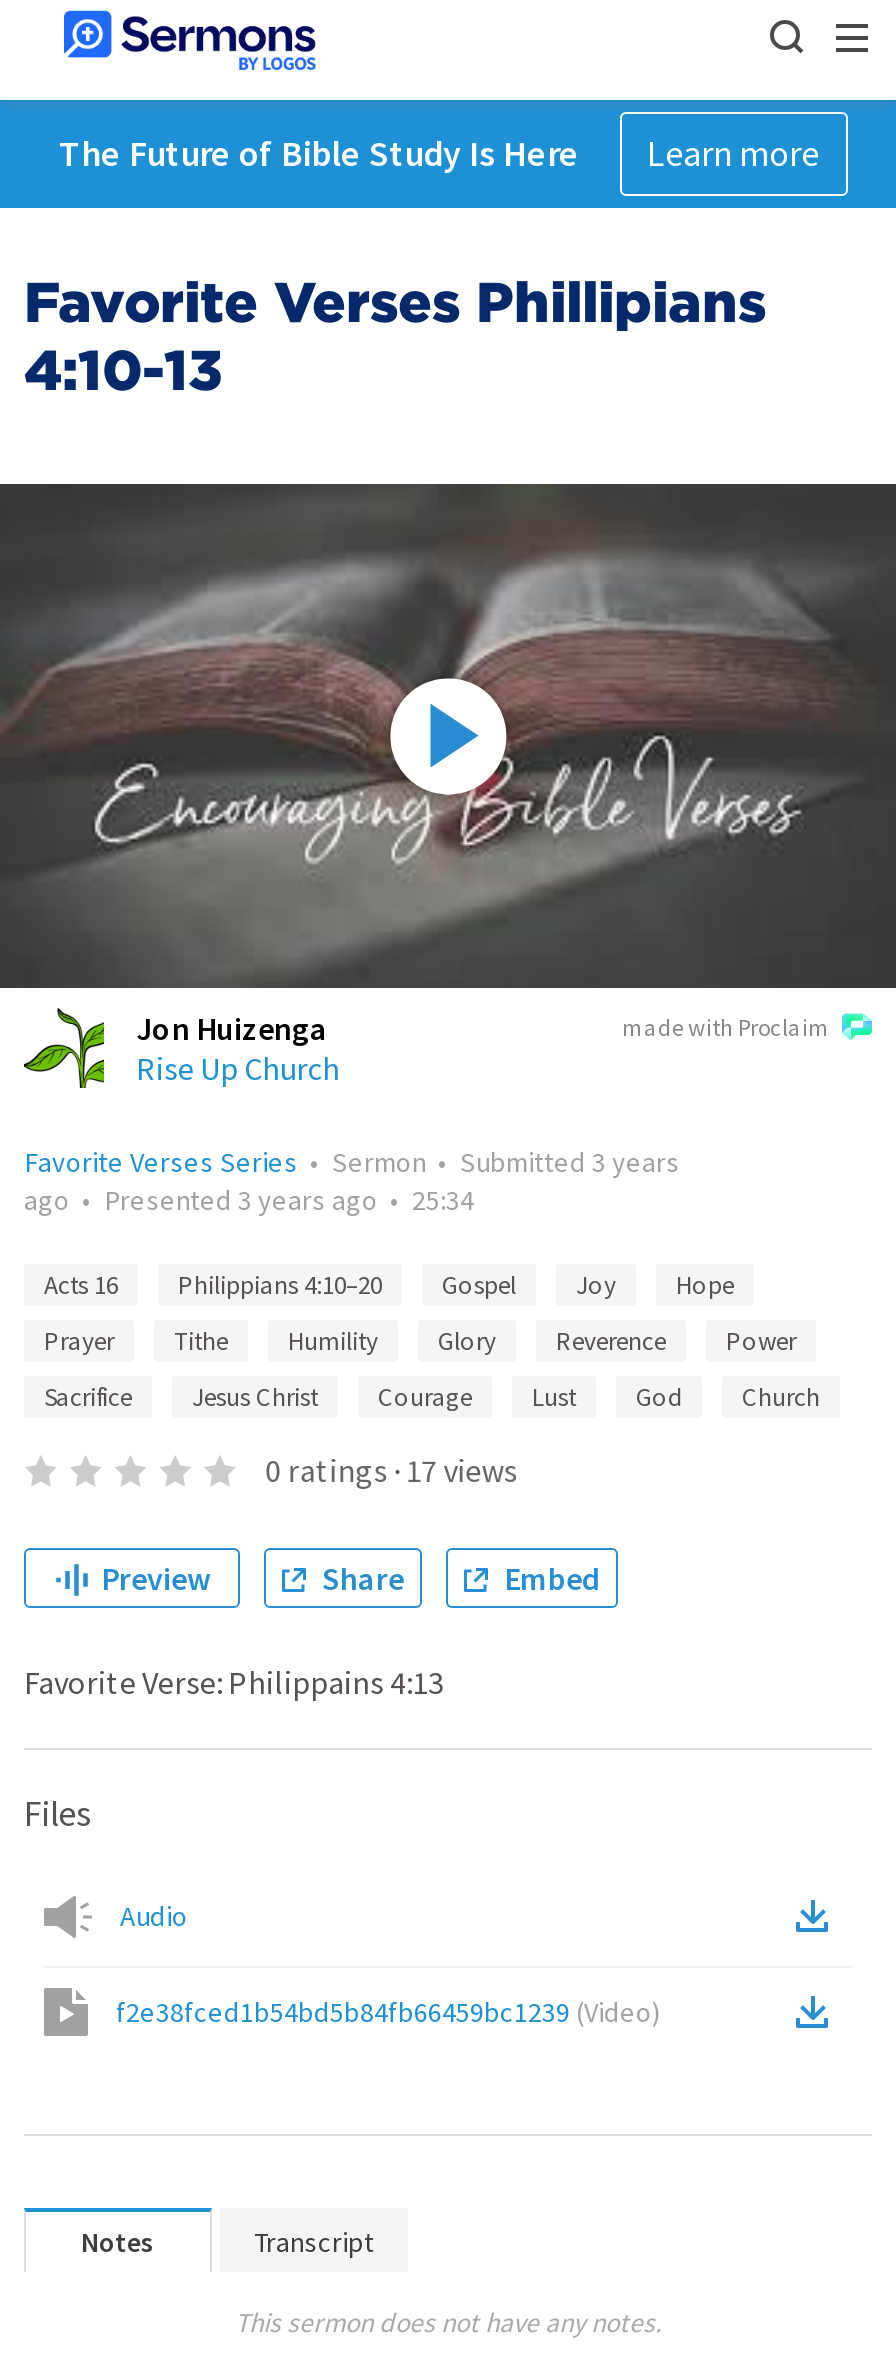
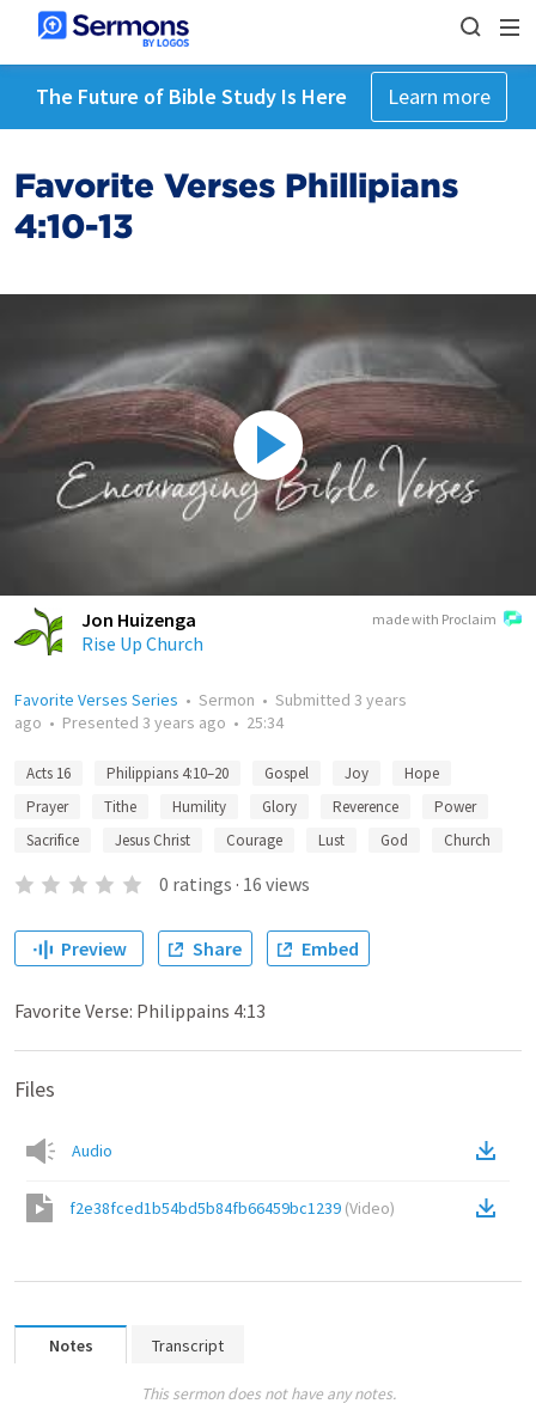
- 0 ratings · 17 views
+ 0 ratings · 16 views
